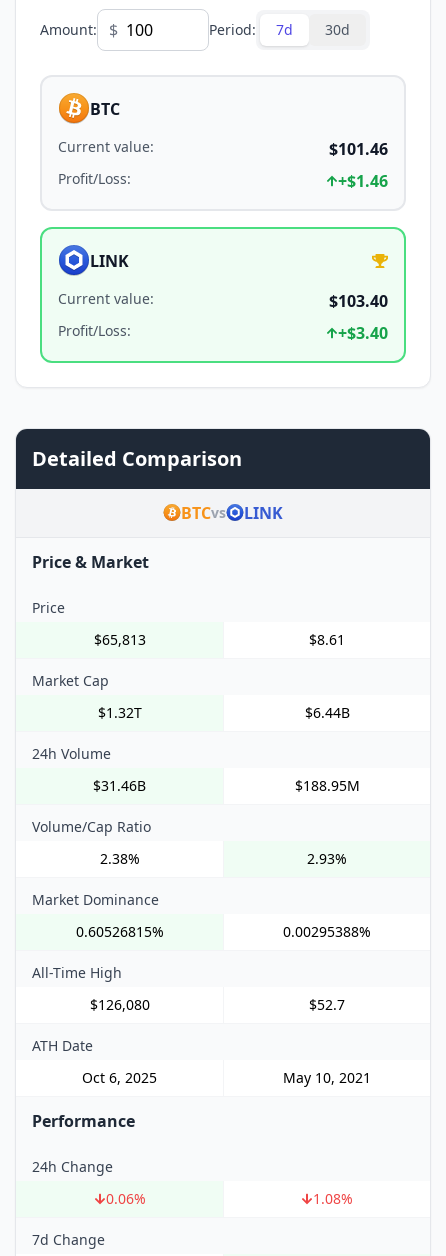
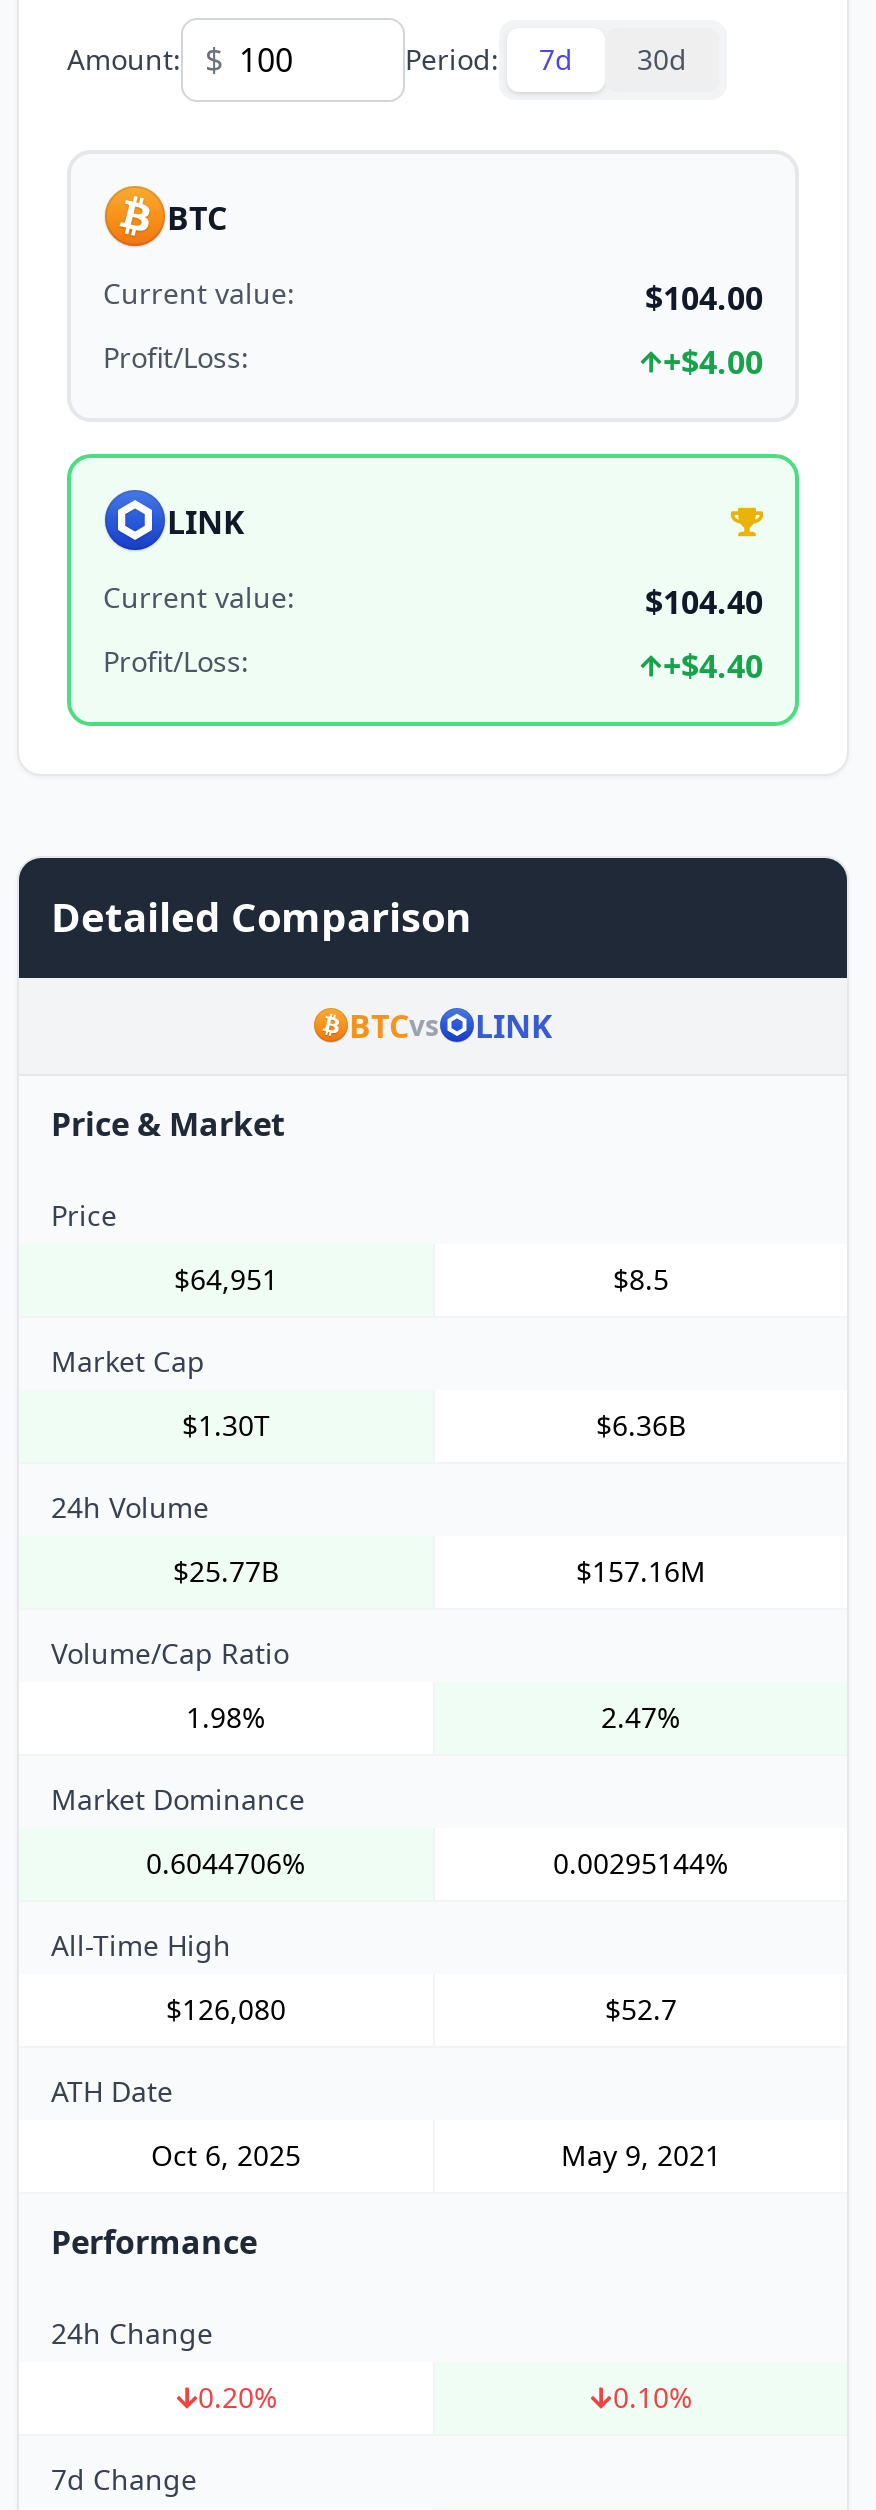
- $101.46
+ $104.00

- +$1.46
+ +$4.00

- $103.40
+ $104.40

- +$3.40
+ +$4.40

- $65,813
+ $64,951

- $8.61
+ $8.5

- $1.32T
- $6.44B
+ $1.30T
+ $6.36B

- $31.46B
- $188.95M
+ $25.77B
+ $157.16M

- 2.38%
+ 1.98%

- 2.93%
+ 2.47%

- 0.60526815%
+ 0.6044706%

- 0.00295388%
+ 0.00295144%

- May 10, 2021
+ May 9, 2021

- 0.06%
+ 0.20%

- 1.08%
+ 0.10%
